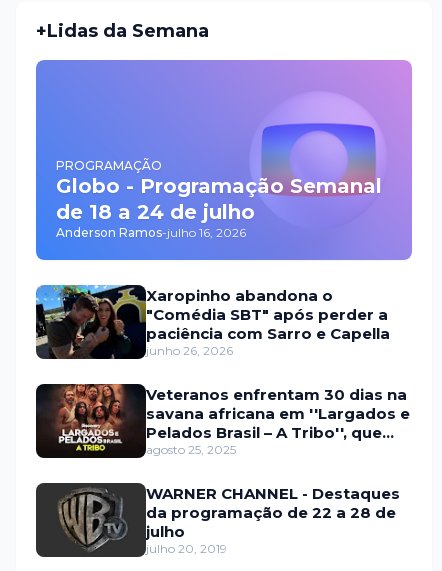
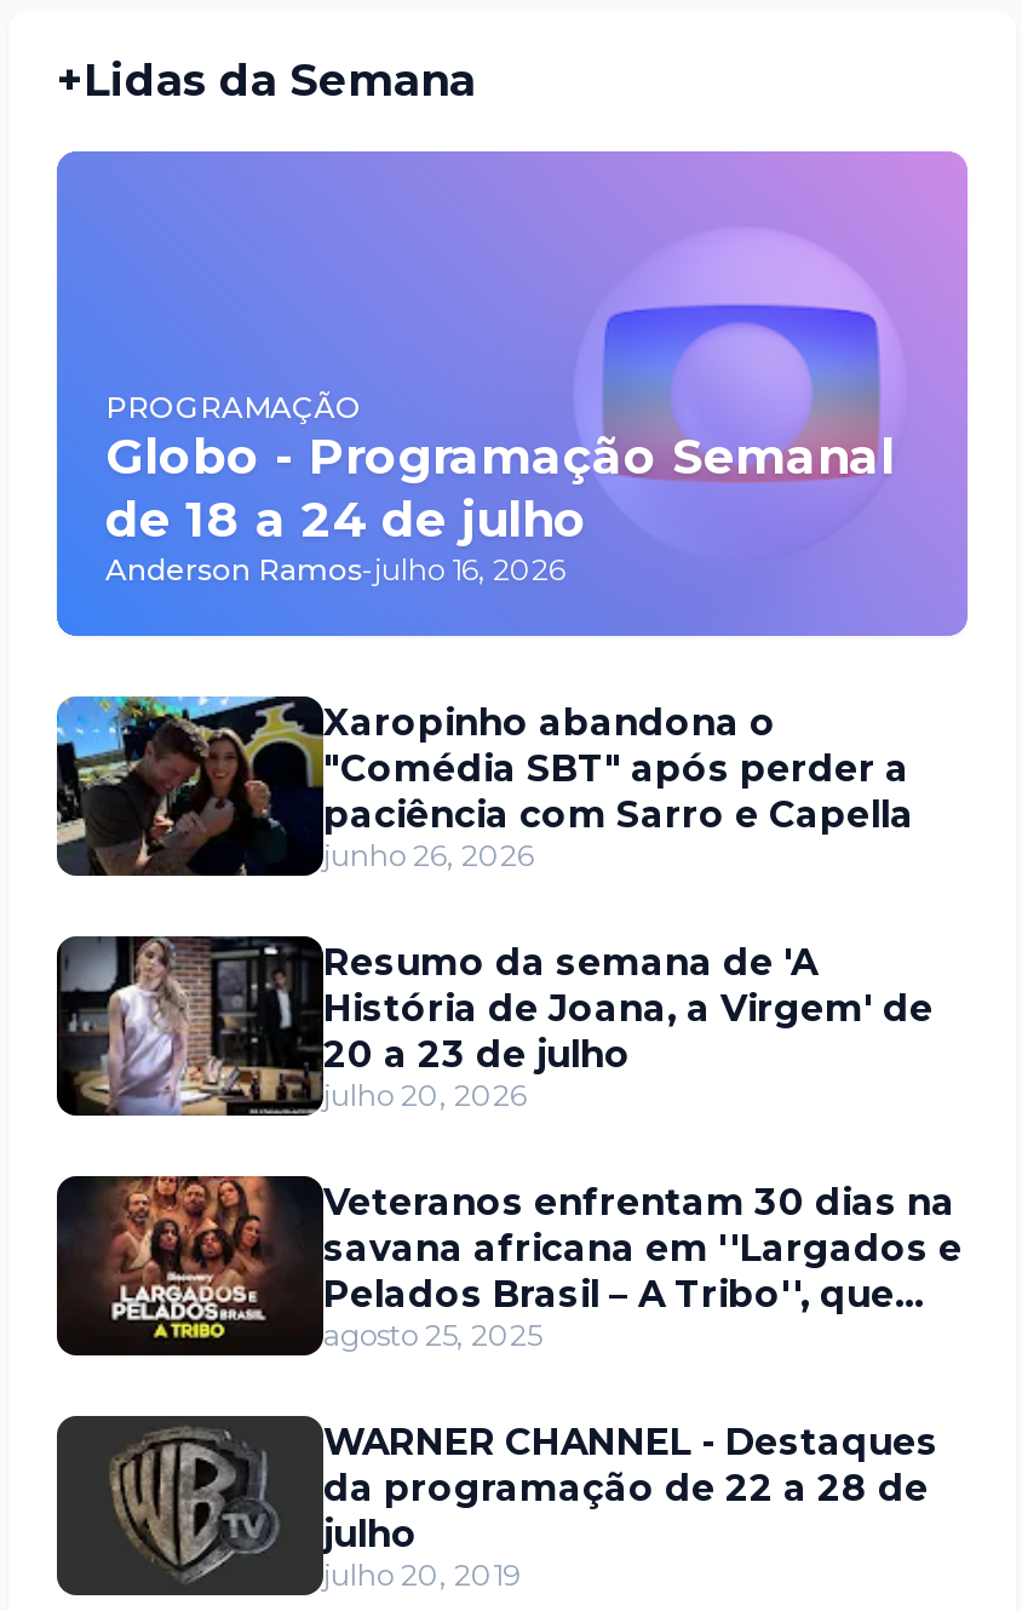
+ [image]
+ Resumo da semana de 'A
+ História de Joana, a Virgem' de
+ 20 a 23 de julho
+ julho 20, 2026
